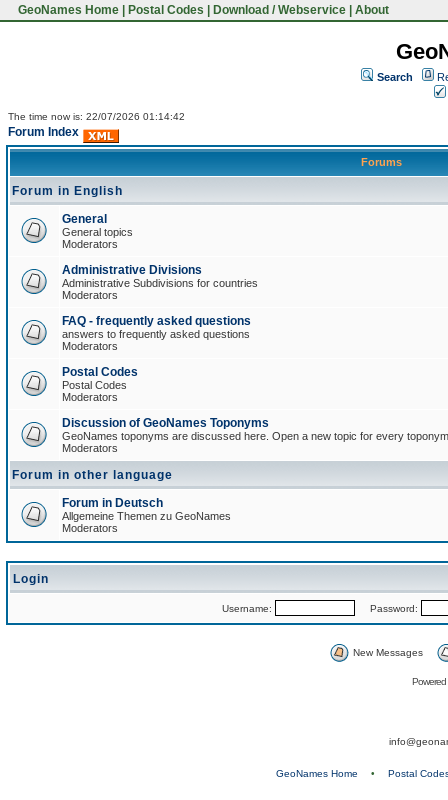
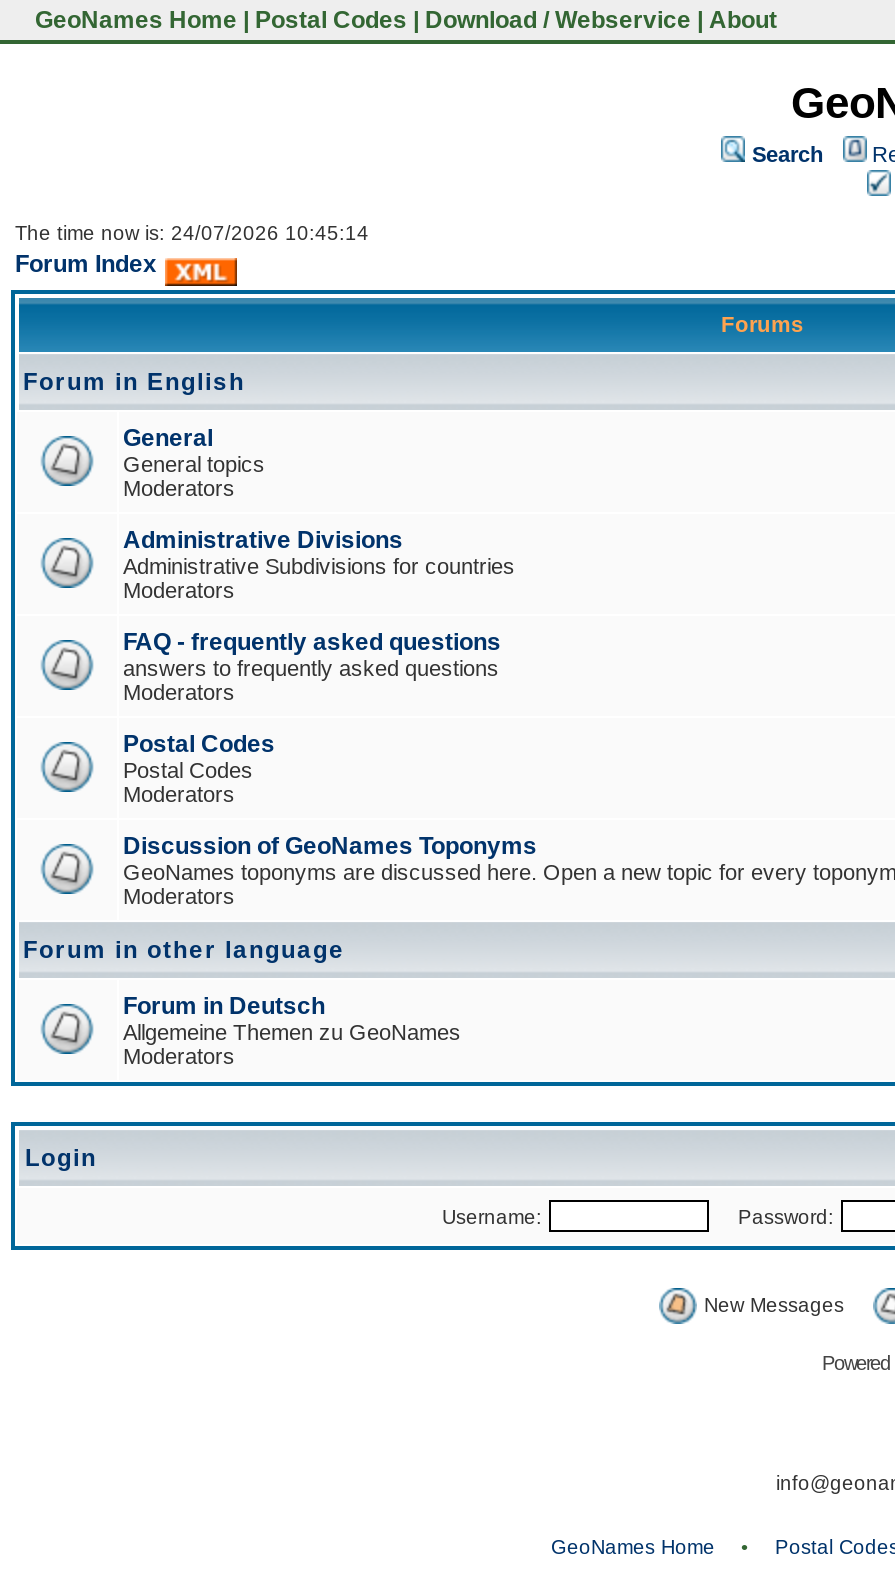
- The time now is: 22/07/2026 01:14:42
+ The time now is: 24/07/2026 10:45:14
